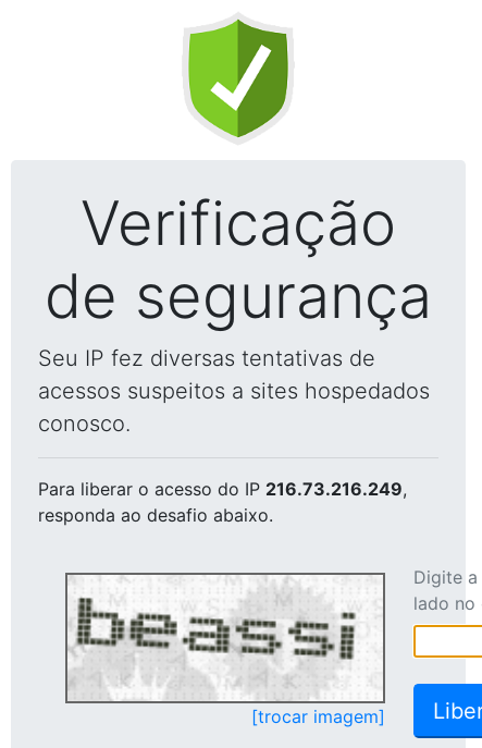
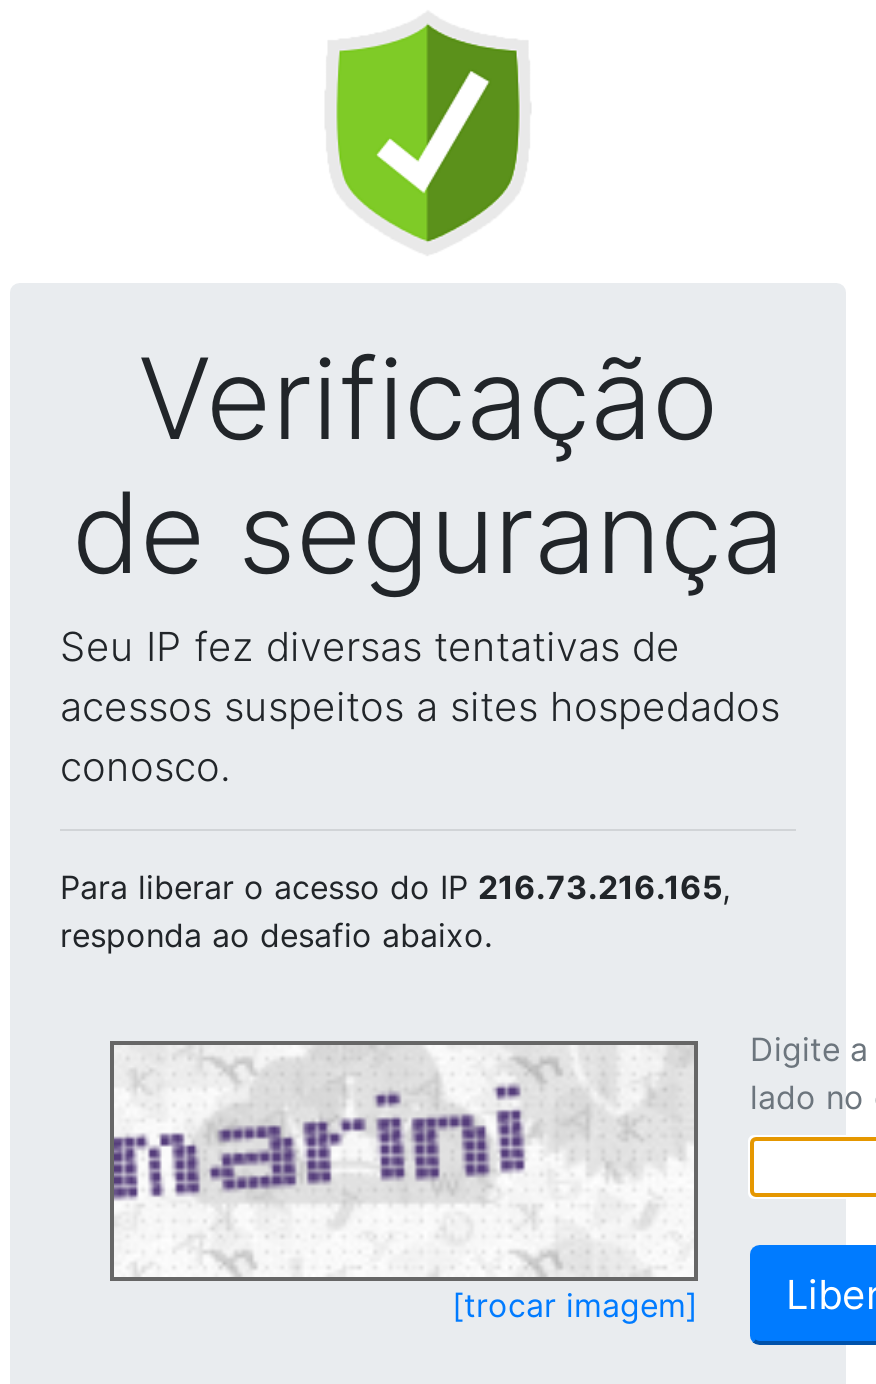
- Para liberar o acesso do IP 216.73.216.249,
+ Para liberar o acesso do IP 216.73.216.165,

- [image]
+ [image]
